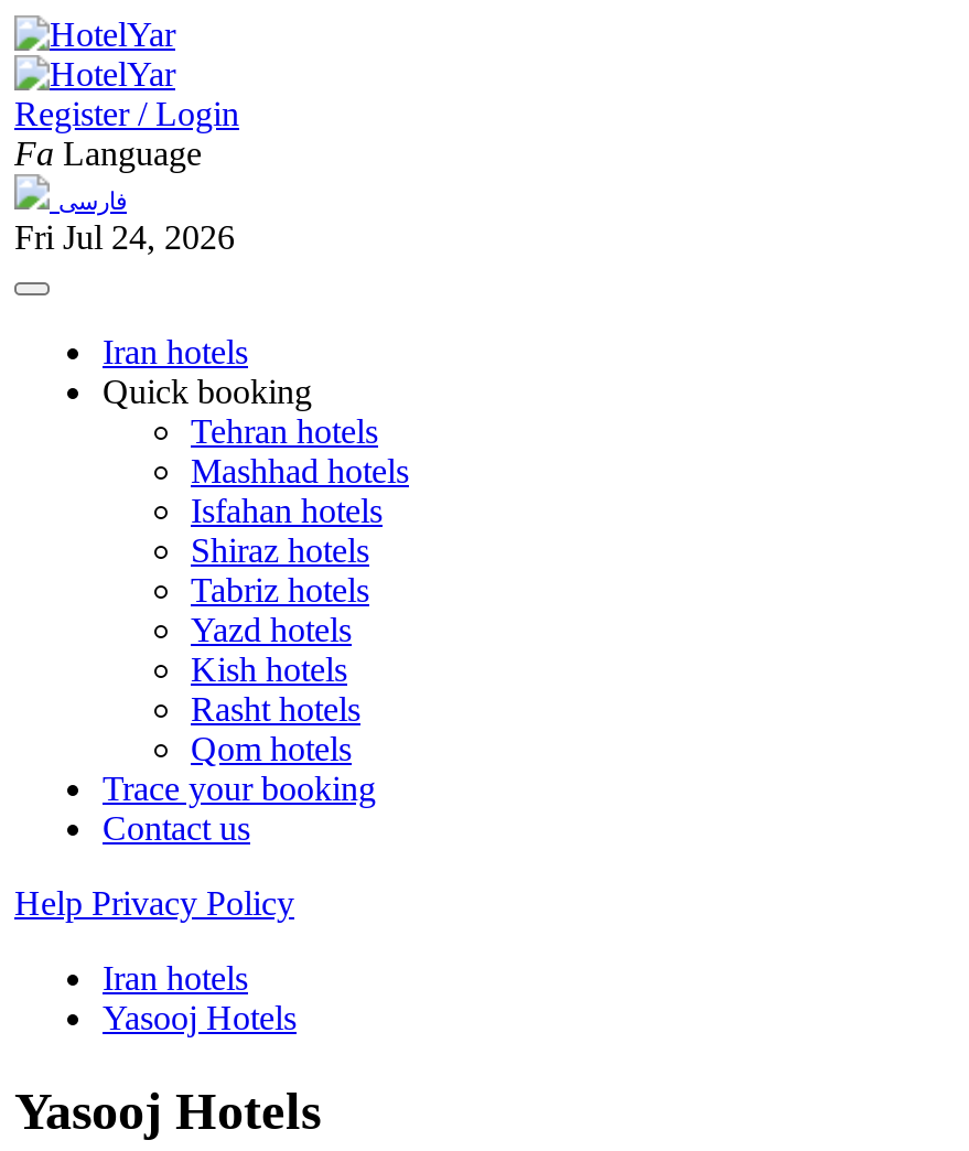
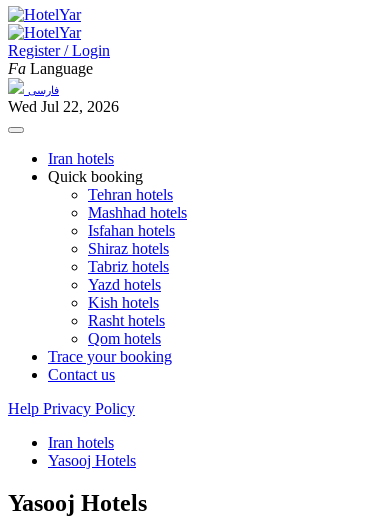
- Fri Jul 24, 2026
+ Wed Jul 22, 2026
